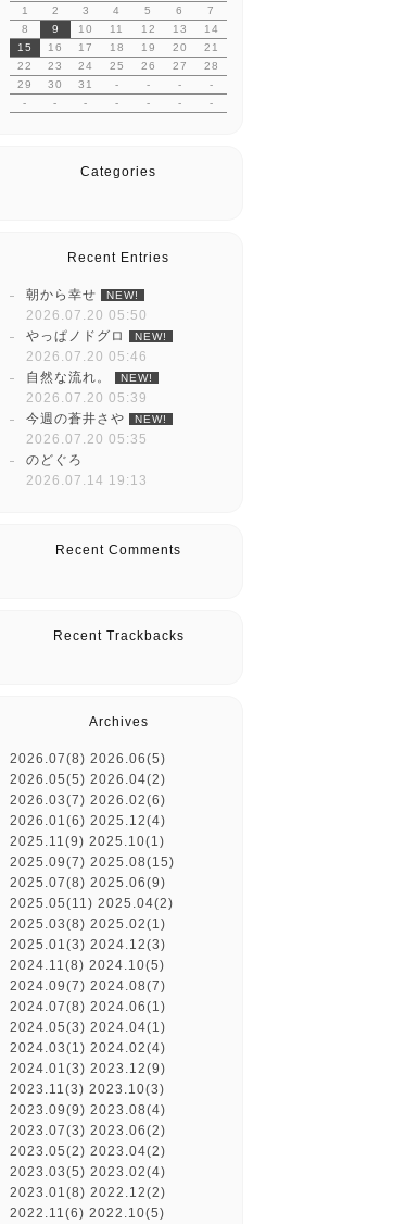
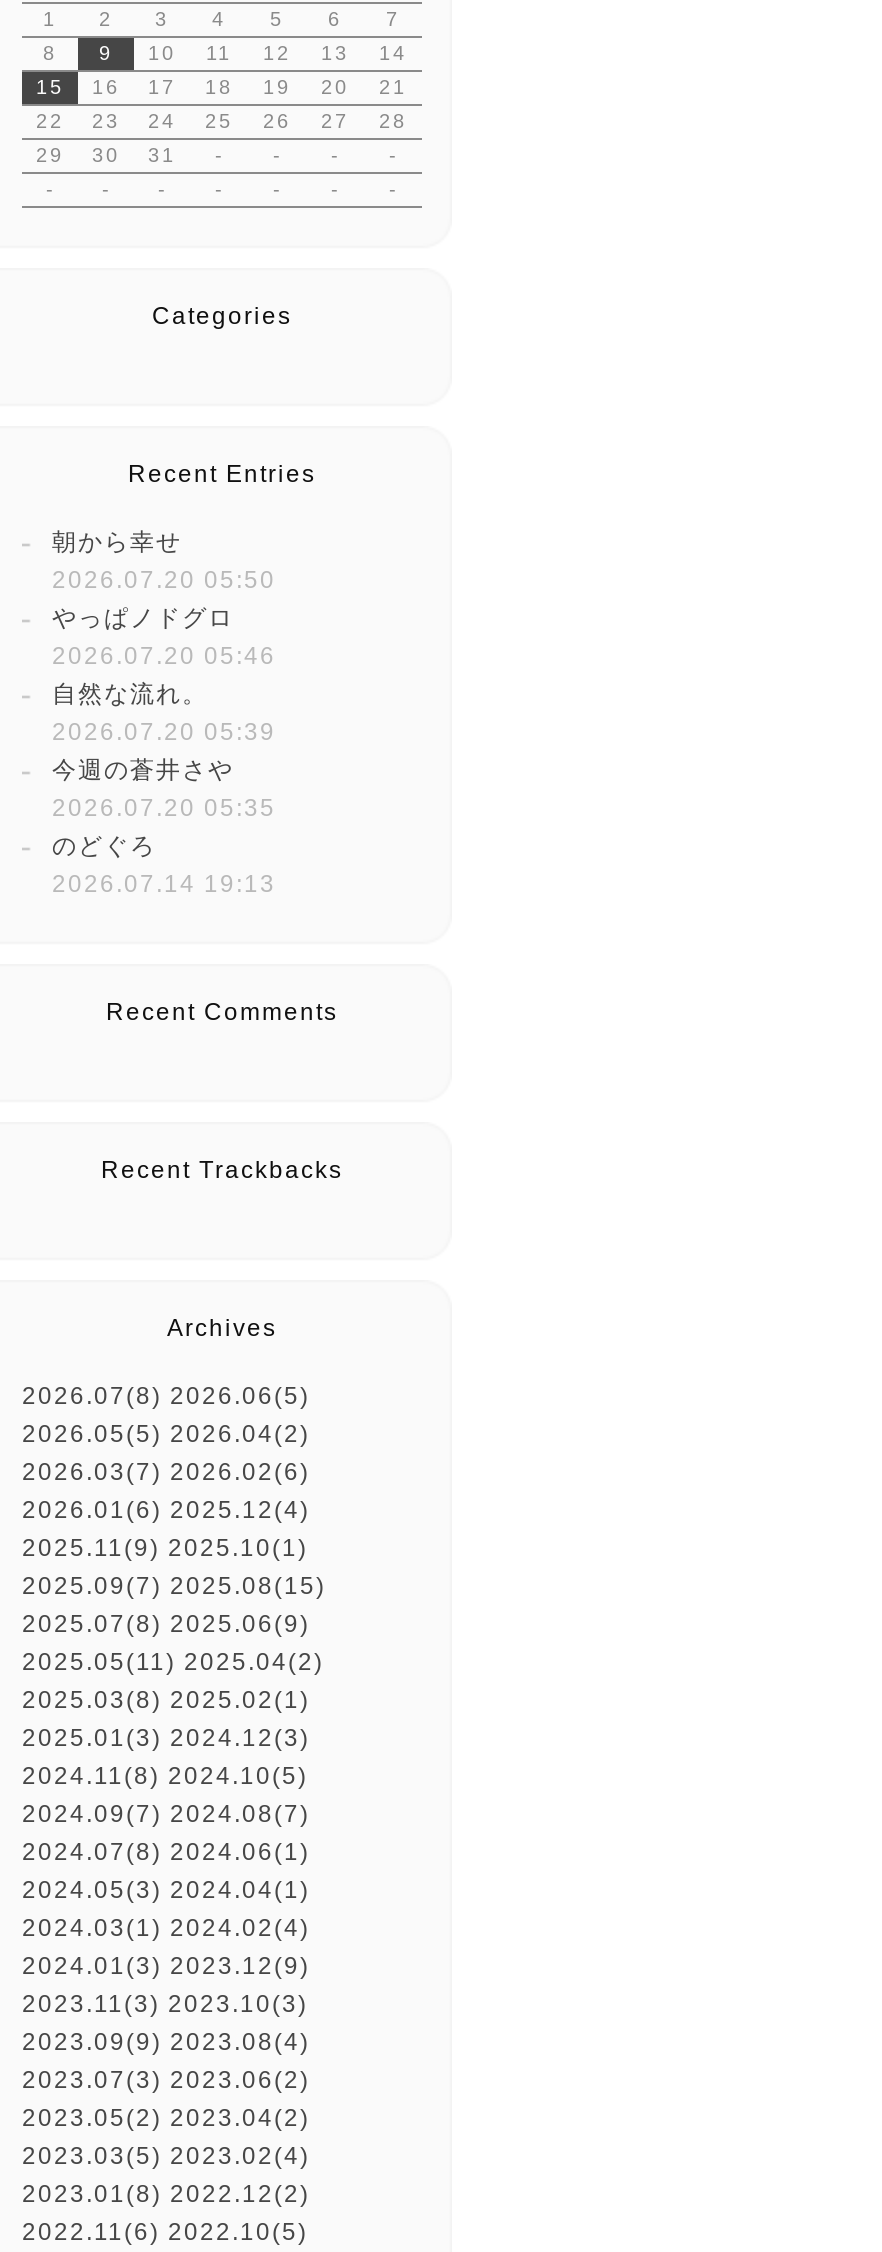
- NEW!

- NEW!

- NEW!

- NEW!
